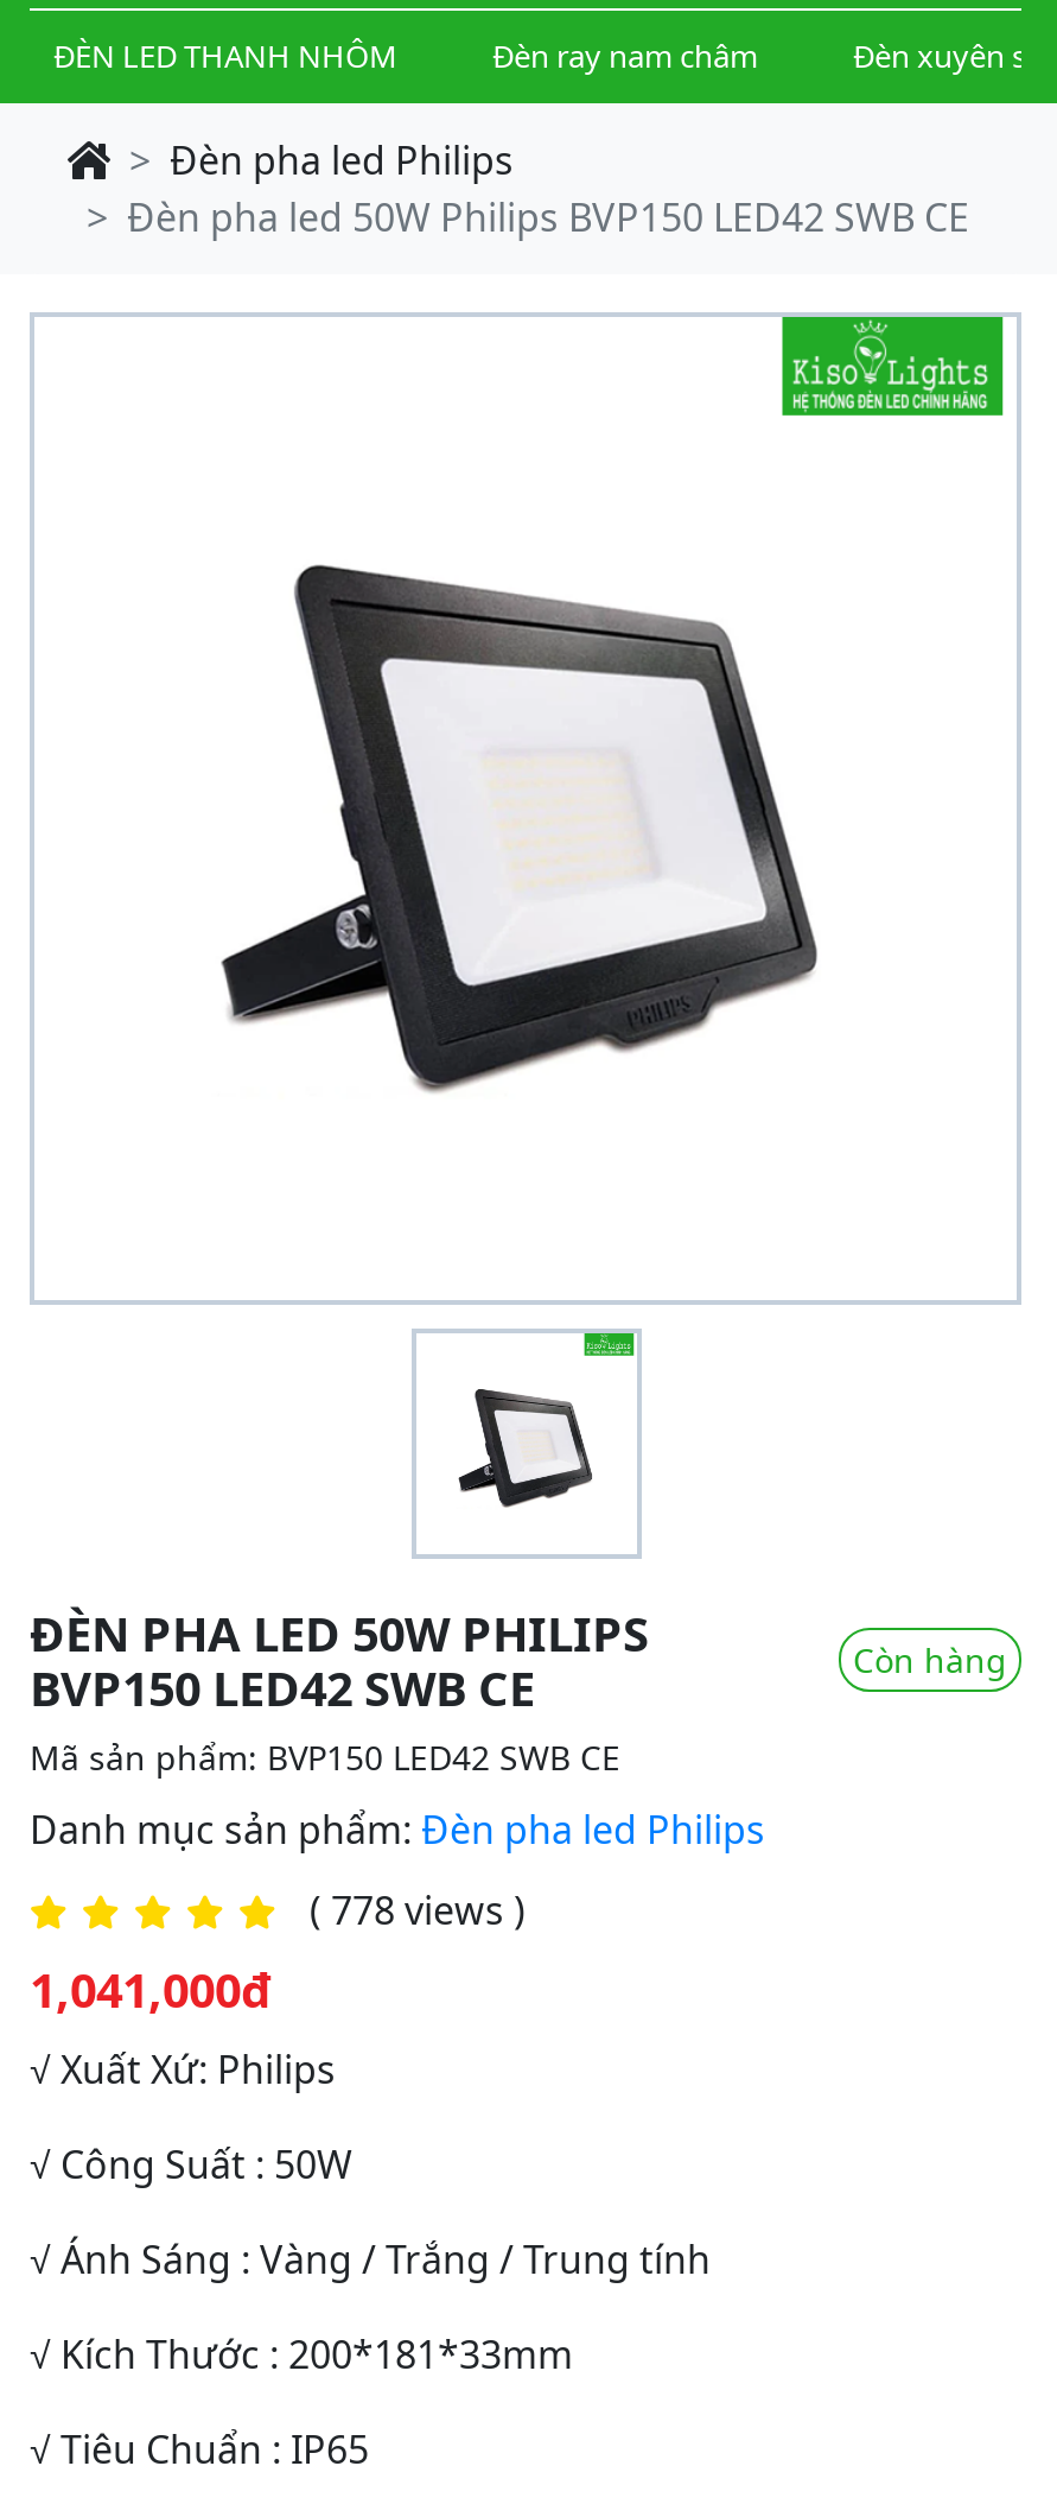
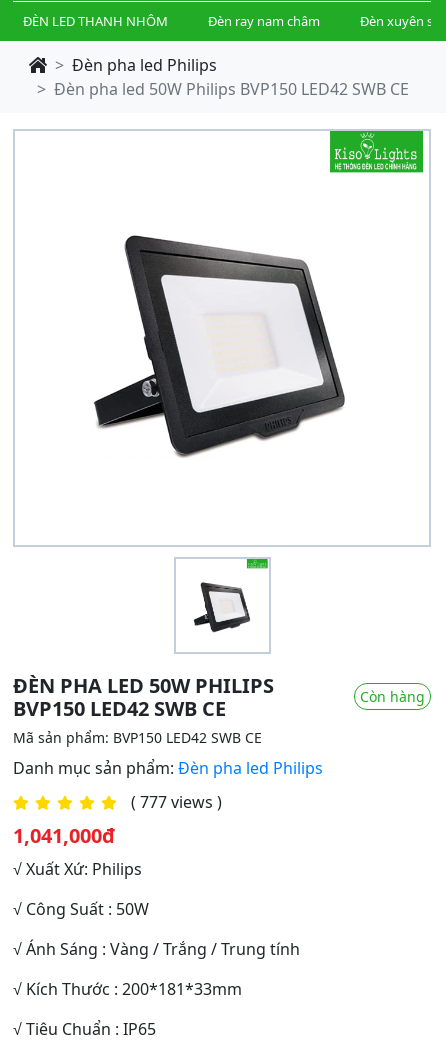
- ( 778 views )
+ ( 777 views )
